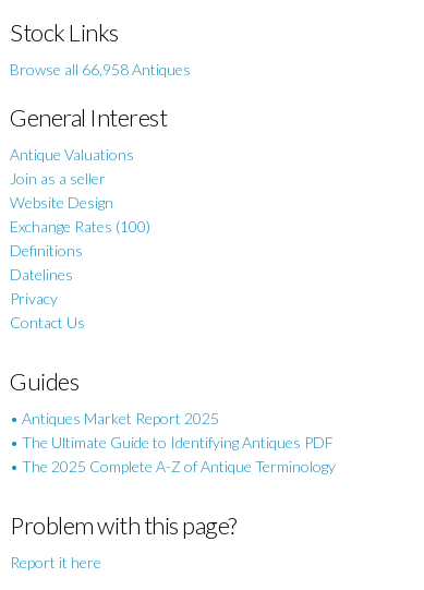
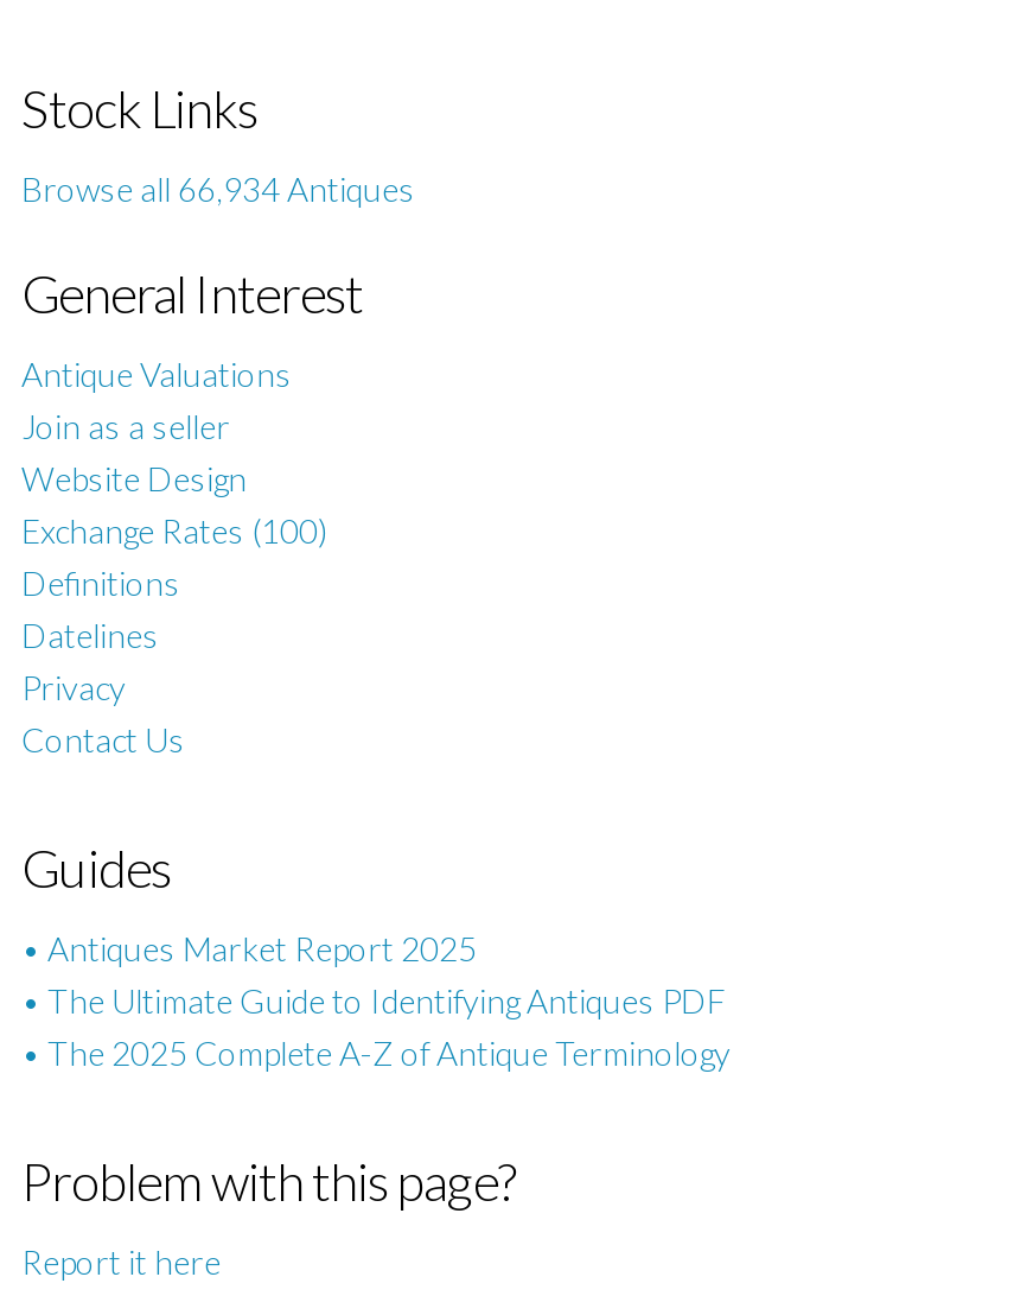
- Browse all 66,958 Antiques
+ Browse all 66,934 Antiques
